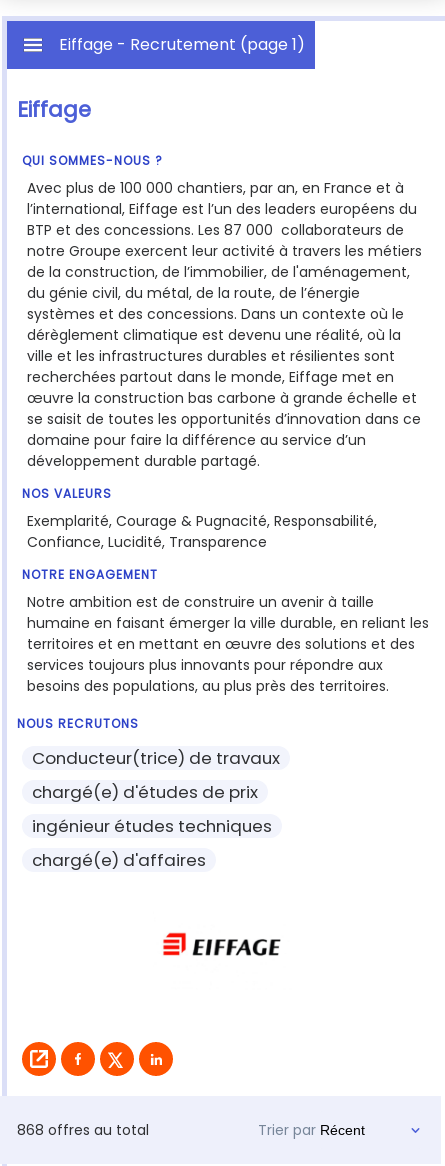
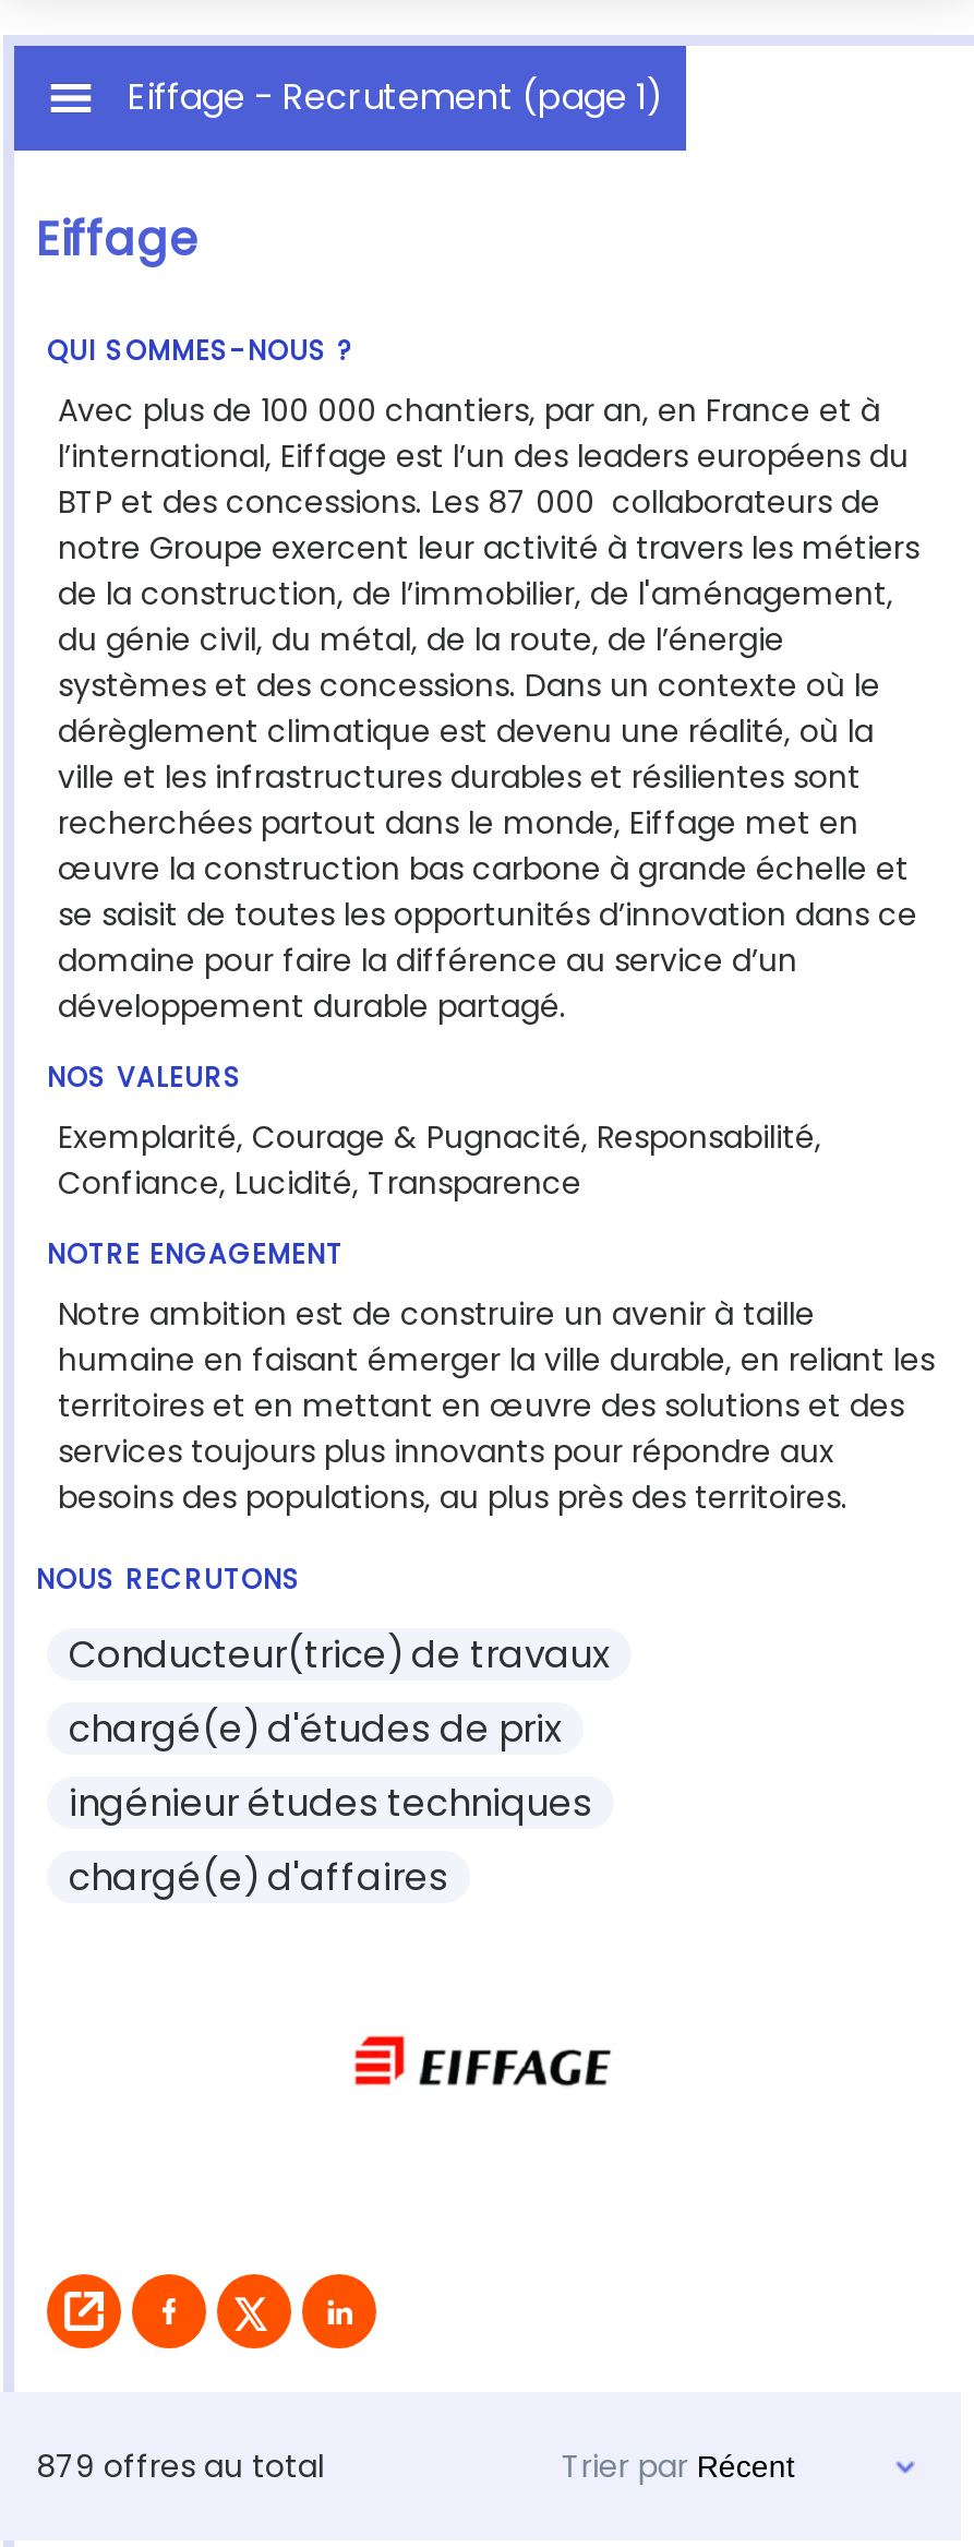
- 868 offres au total
+ 879 offres au total
